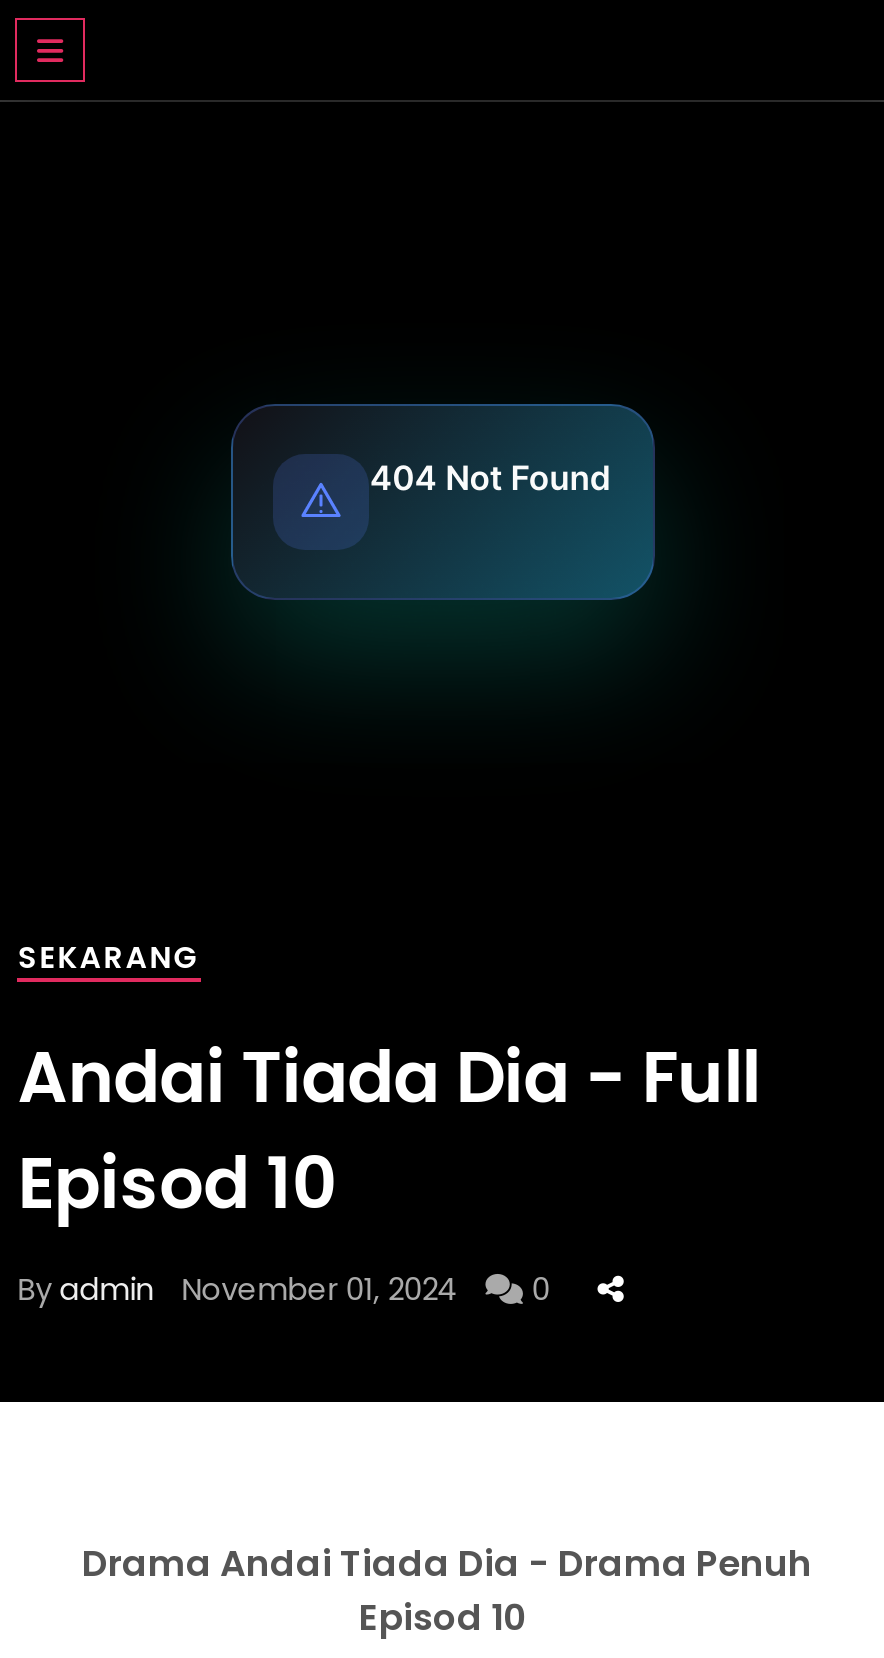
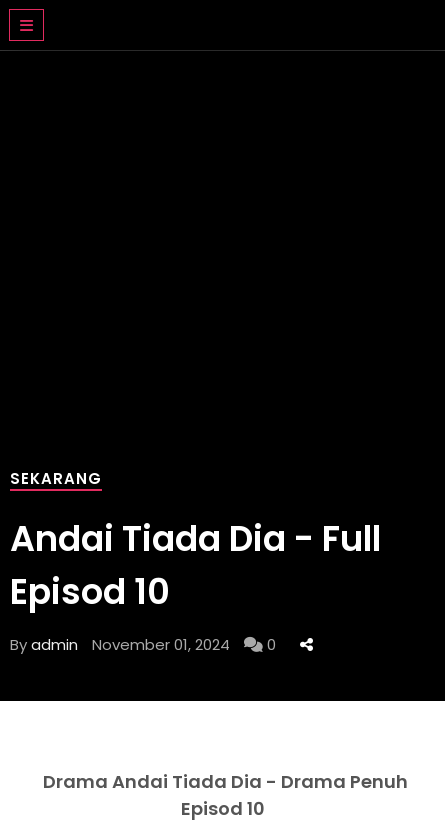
- [image]
